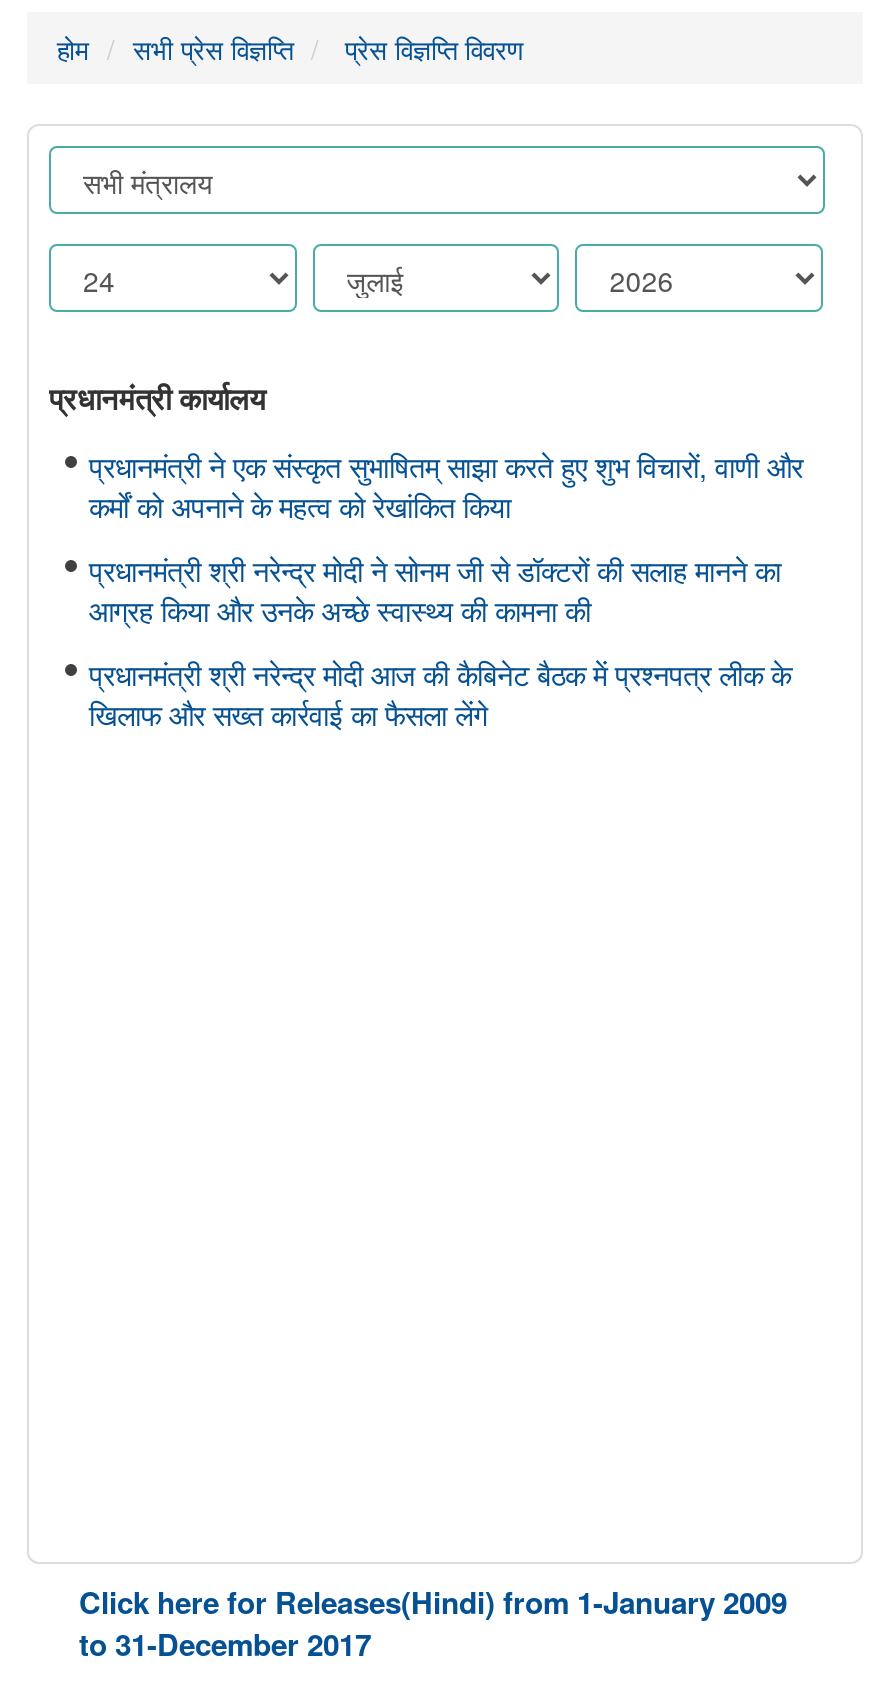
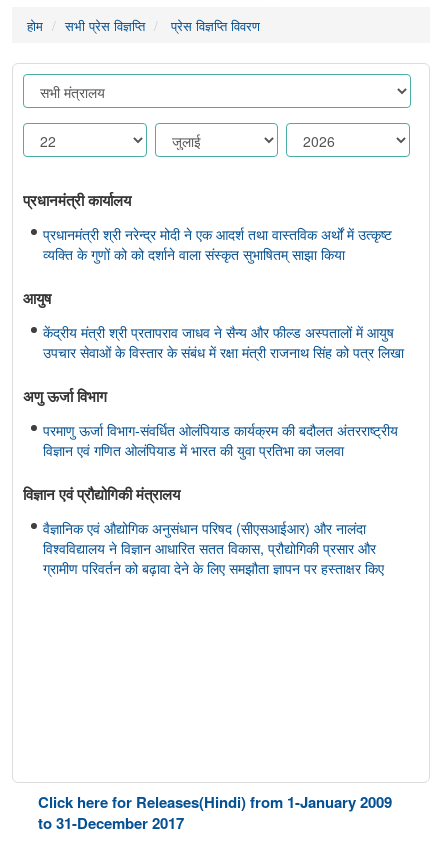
- प्रधानमंत्री ने एक संस्कृत सुभाषितम् साझा करते हुए शुभ विचारों, वाणी और
- कर्मों को अपनाने के महत्व को रेखांकित किया
- प्रधानमंत्री श्री नरेन्द्र मोदी ने सोनम जी से डॉक्टरों की सलाह मानने का
- आग्रह किया और उनके अच्छे स्वास्थ्य की कामना की
- प्रधानमंत्री श्री नरेन्द्र मोदी आज की कैबिनेट बैठक में प्रश्नपत्र लीक के
- खिलाफ और सख्त कार्रवाई का फैसला लेंगे
+ प्रधानमंत्री श्री नरेन्द्र मोदी ने एक आदर्श तथा वास्तविक अर्थों में उत्कृष्ट
+ व्यक्ति के गुणों को को दर्शाने वाला संस्कृत सुभाषितम् साझा किया
+ आयुष
+ केंद्रीय मंत्री श्री प्रतापराव जाधव ने सैन्य और फील्ड अस्पतालों में आयुष
+ उपचार सेवाओं के विस्तार के संबंध में रक्षा मंत्री राजनाथ सिंह को पत्र लिखा
+ अणु ऊर्जा विभाग
+ परमाणु ऊर्जा विभाग-संवर्धित ओलंपियाड कार्यक्रम की बदौलत अंतरराष्ट्रीय
+ विज्ञान एवं गणित ओलंपियाड में भारत की युवा प्रतिभा का जलवा
+ विज्ञान एवं प्रौद्योगिकी मंत्रालय
+ वैज्ञानिक एवं औद्योगिक अनुसंधान परिषद (सीएसआईआर) और नालंदा
+ विश्वविद्यालय ने विज्ञान आधारित सतत विकास, प्रौद्योगिकी प्रसार और
+ ग्रामीण परिवर्तन को बढ़ावा देने के लिए समझौता ज्ञापन पर हस्ताक्षर किए
